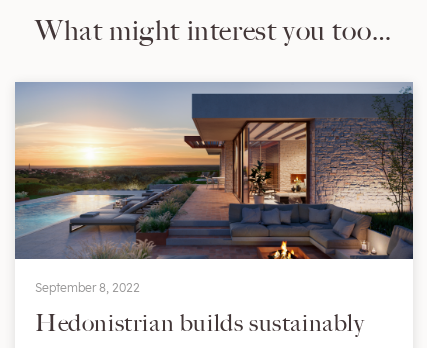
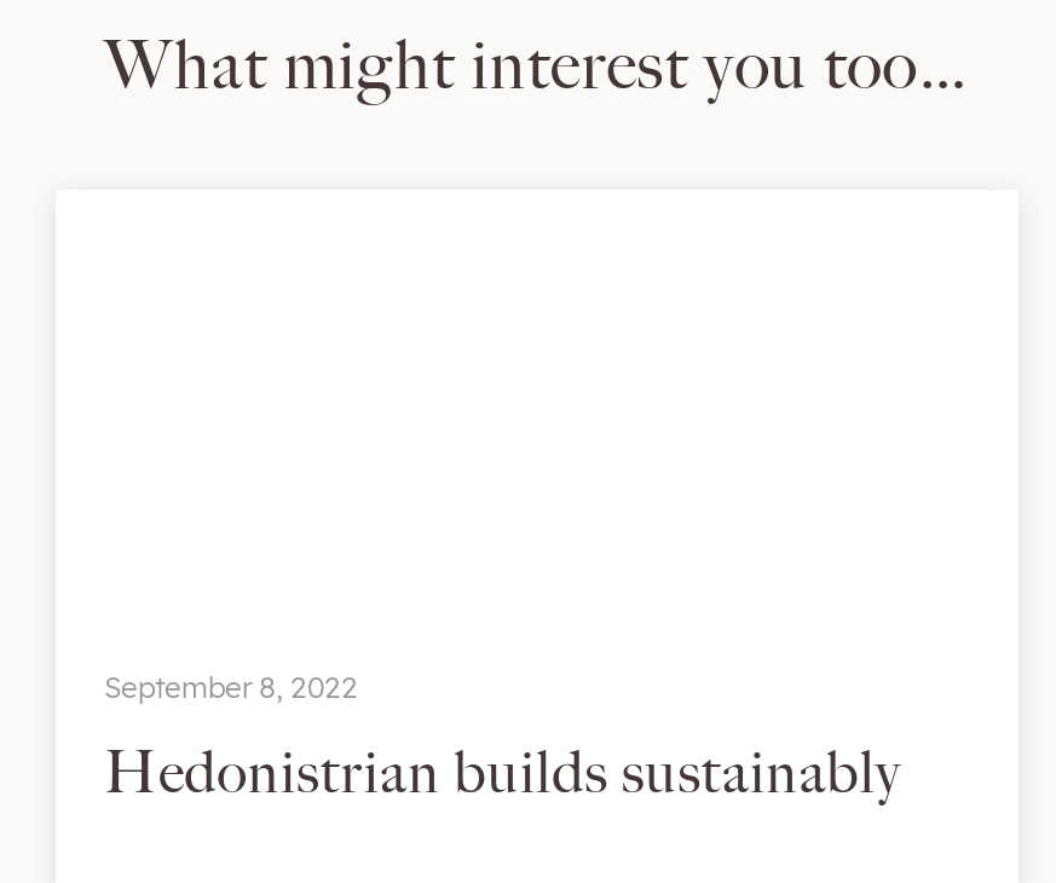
- [image]
